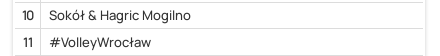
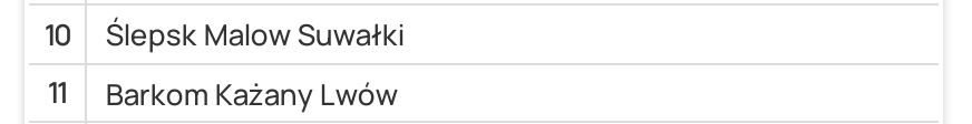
- Sokół & Hagric Mogilno
+ Ślepsk Malow Suwałki

- #VolleyWrocław
+ Barkom Każany Lwów
